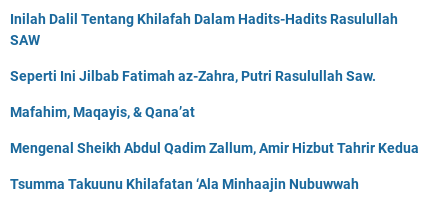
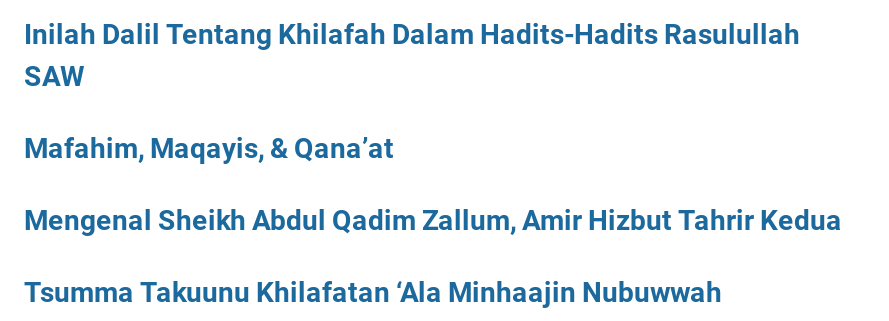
- Seperti Ini Jilbab Fatimah az-Zahra, Putri Rasulullah Saw.
